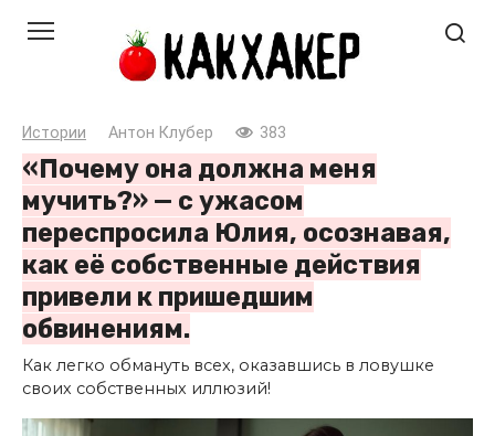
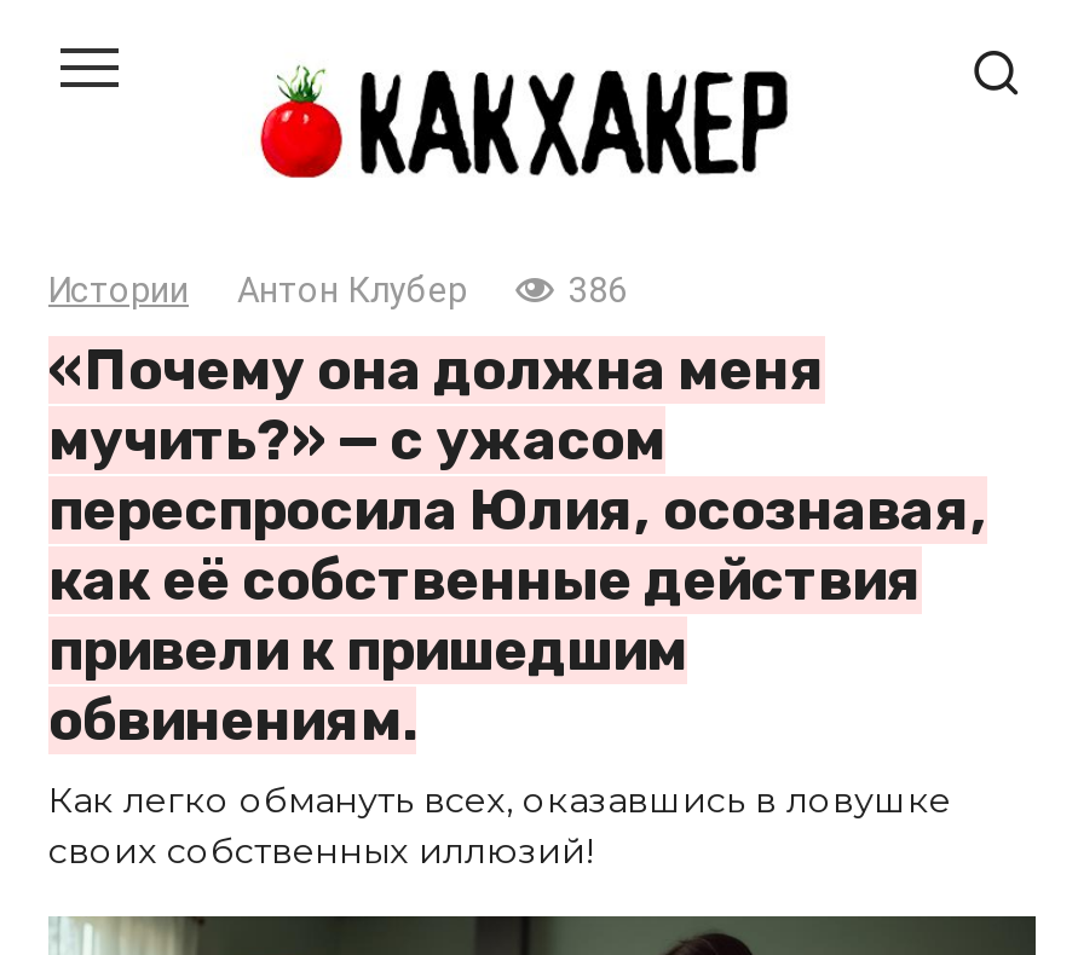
- 383
+ 386
